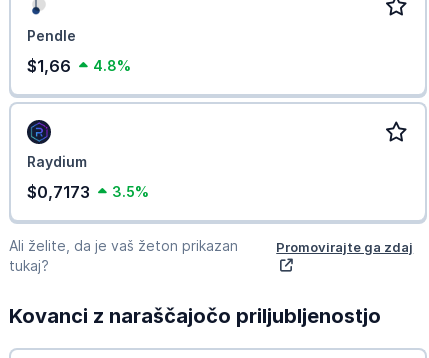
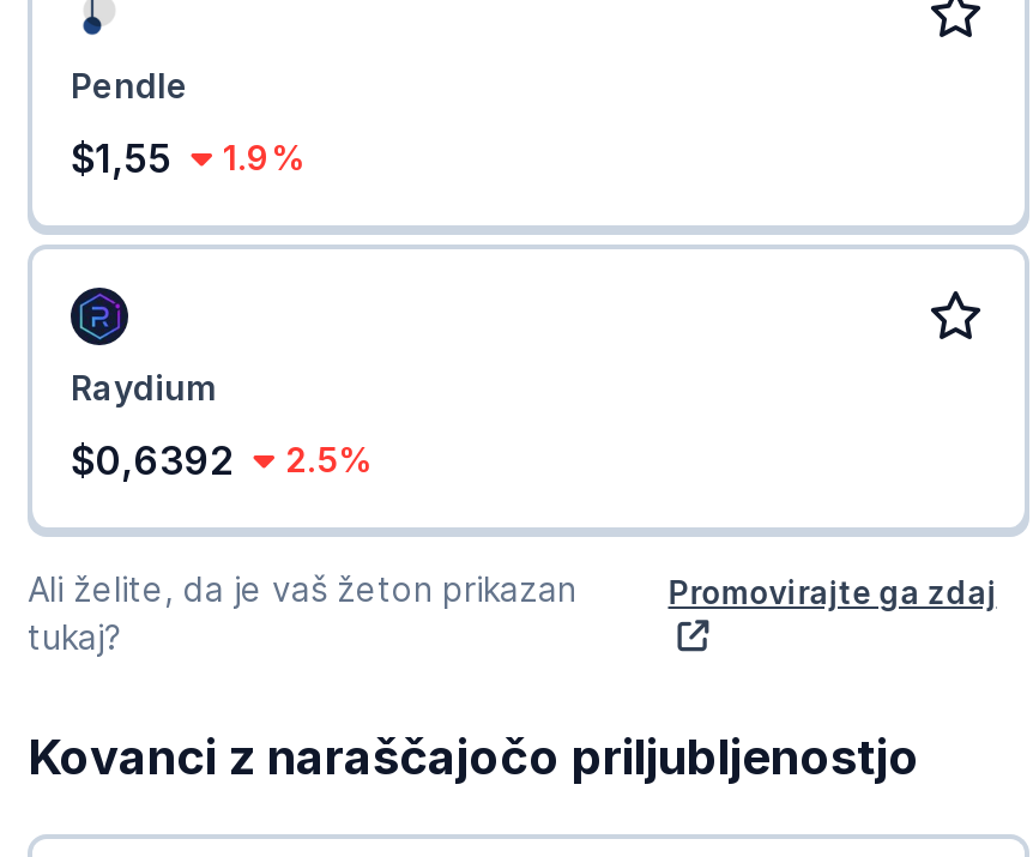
- $1,66
+ $1,55

- 4.8%
+ 1.9%

- $0,7173
+ $0,6392

- 3.5%
+ 2.5%
